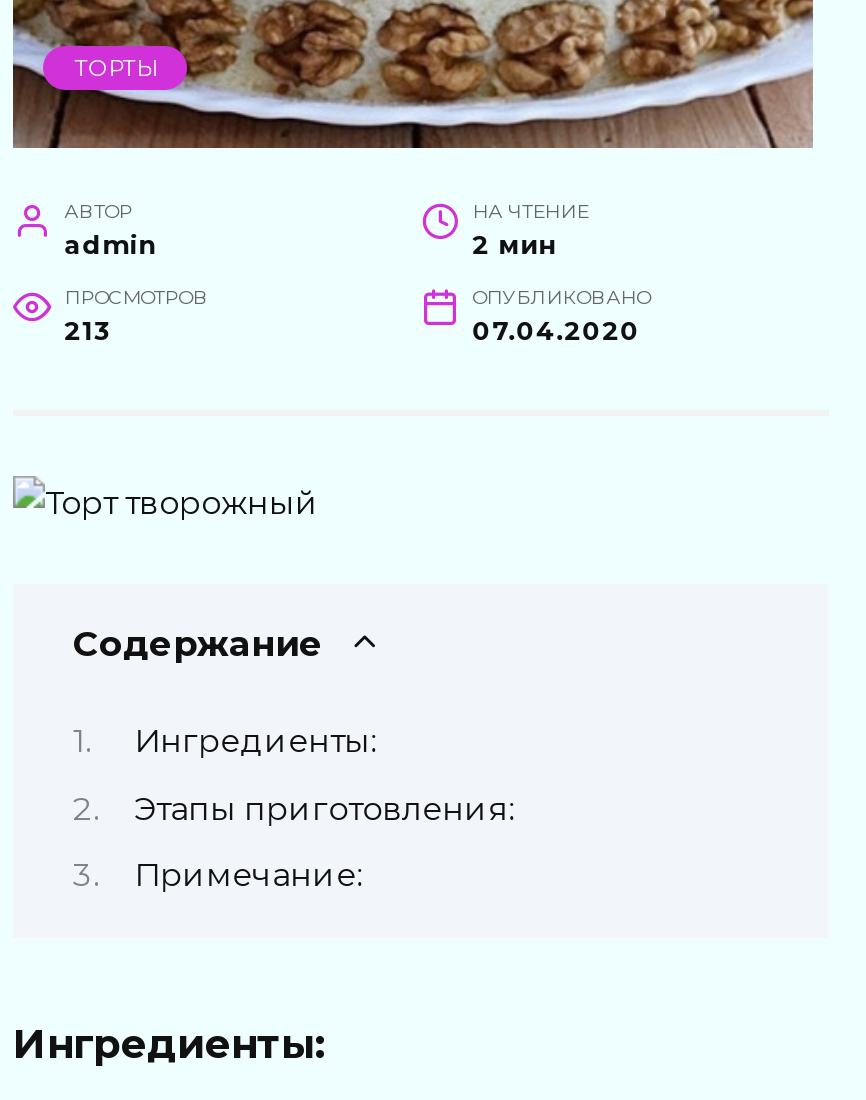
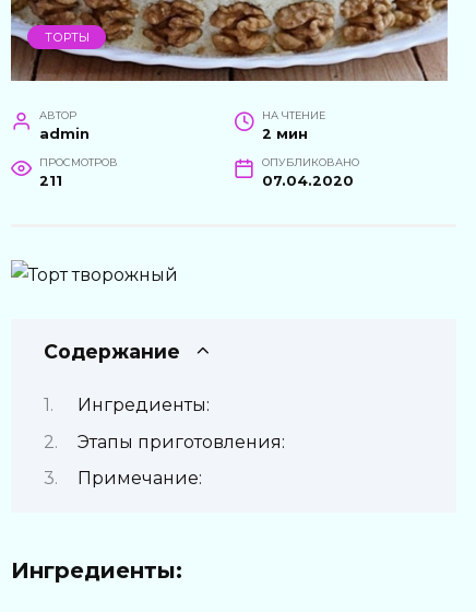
- 213
+ 211
